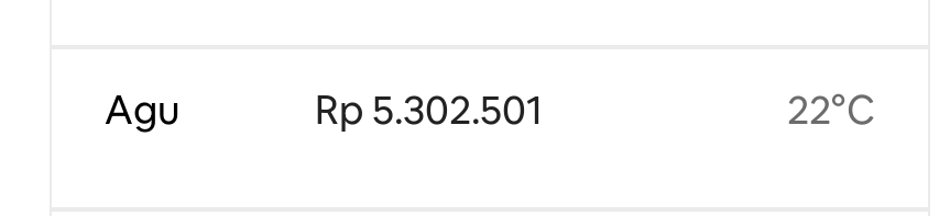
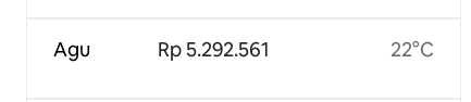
- Rp 5.302.501
+ Rp 5.292.561
